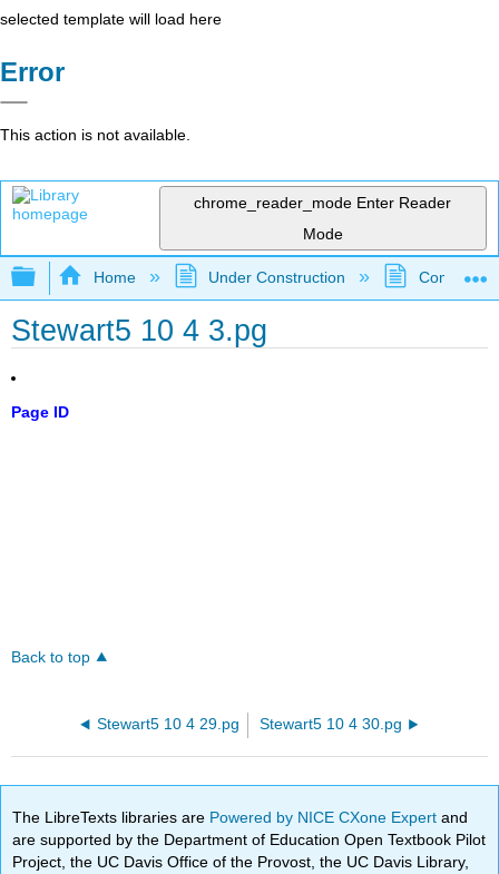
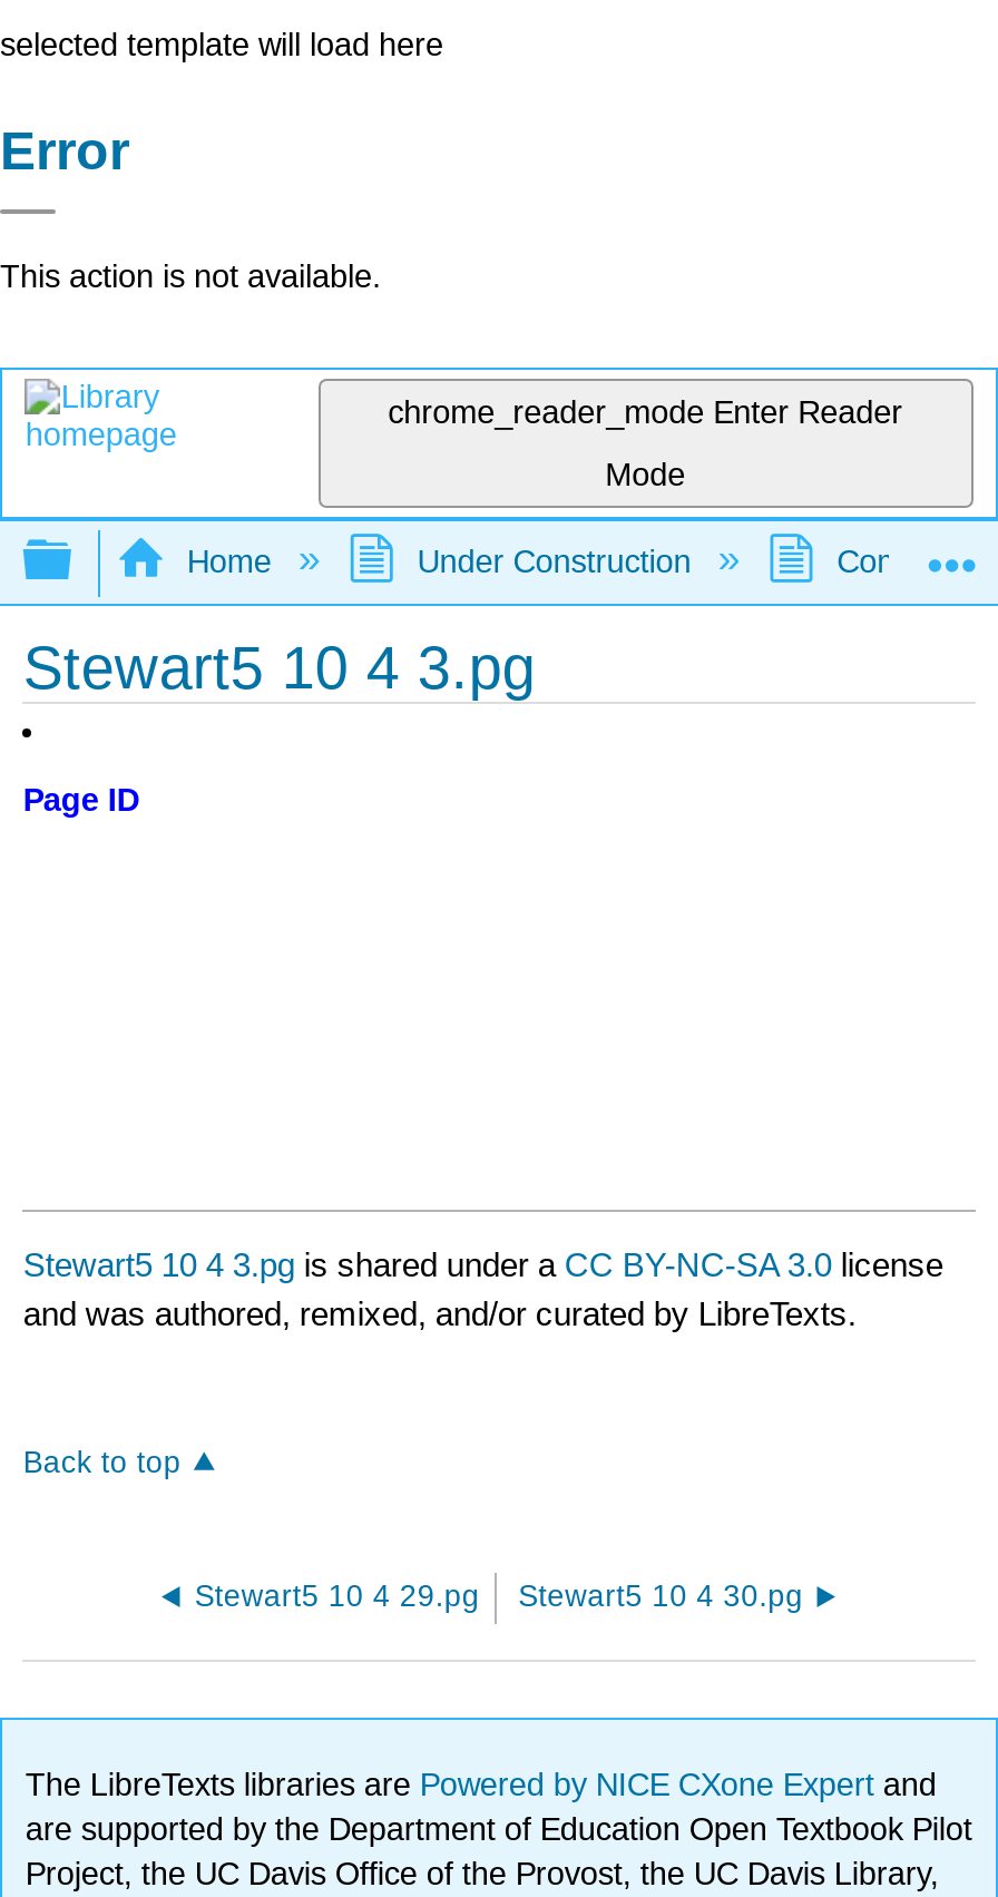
+ Stewart5 10 4 3.pg is shared under a CC BY-NC-SA 3.0 license
+ and was authored, remixed, and/or curated by LibreTexts.
